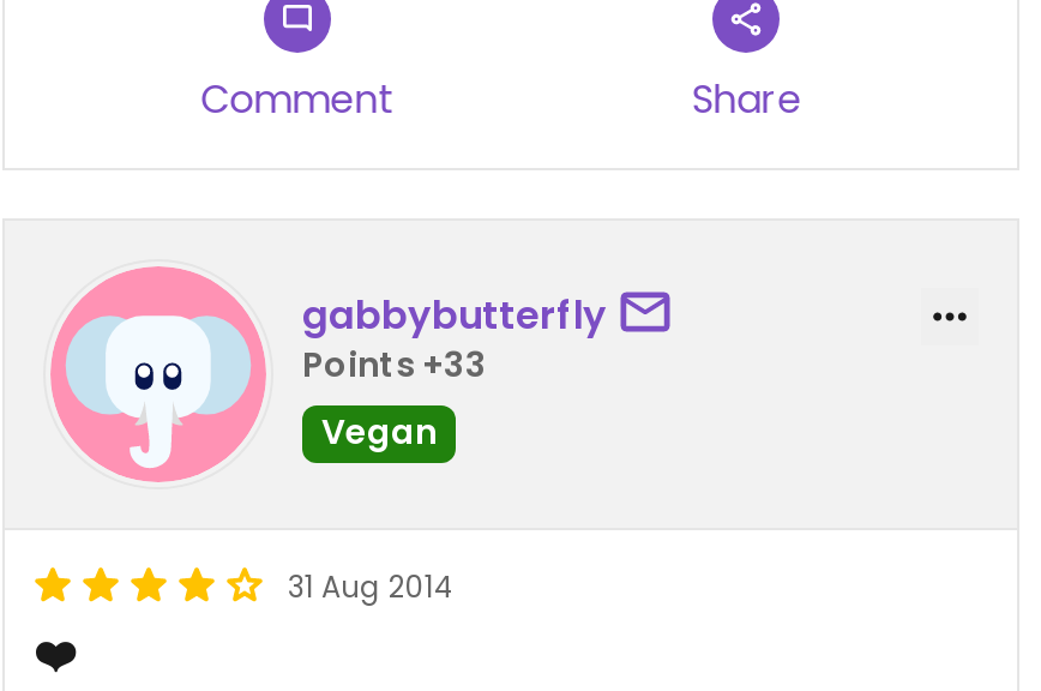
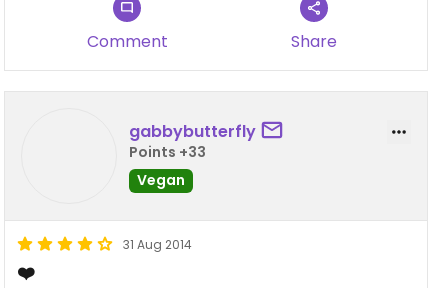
- [image]
